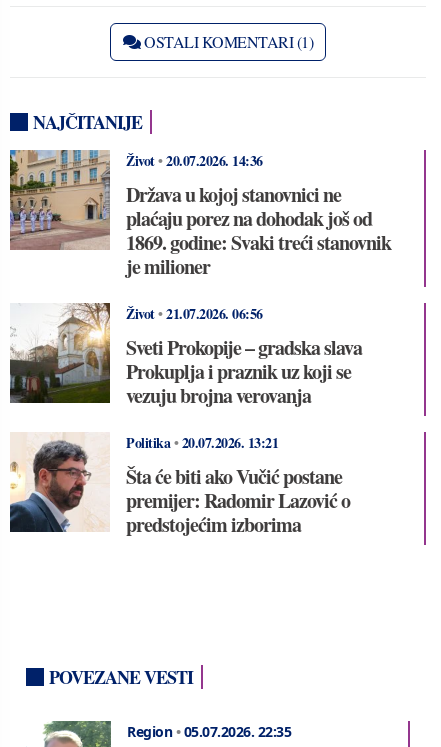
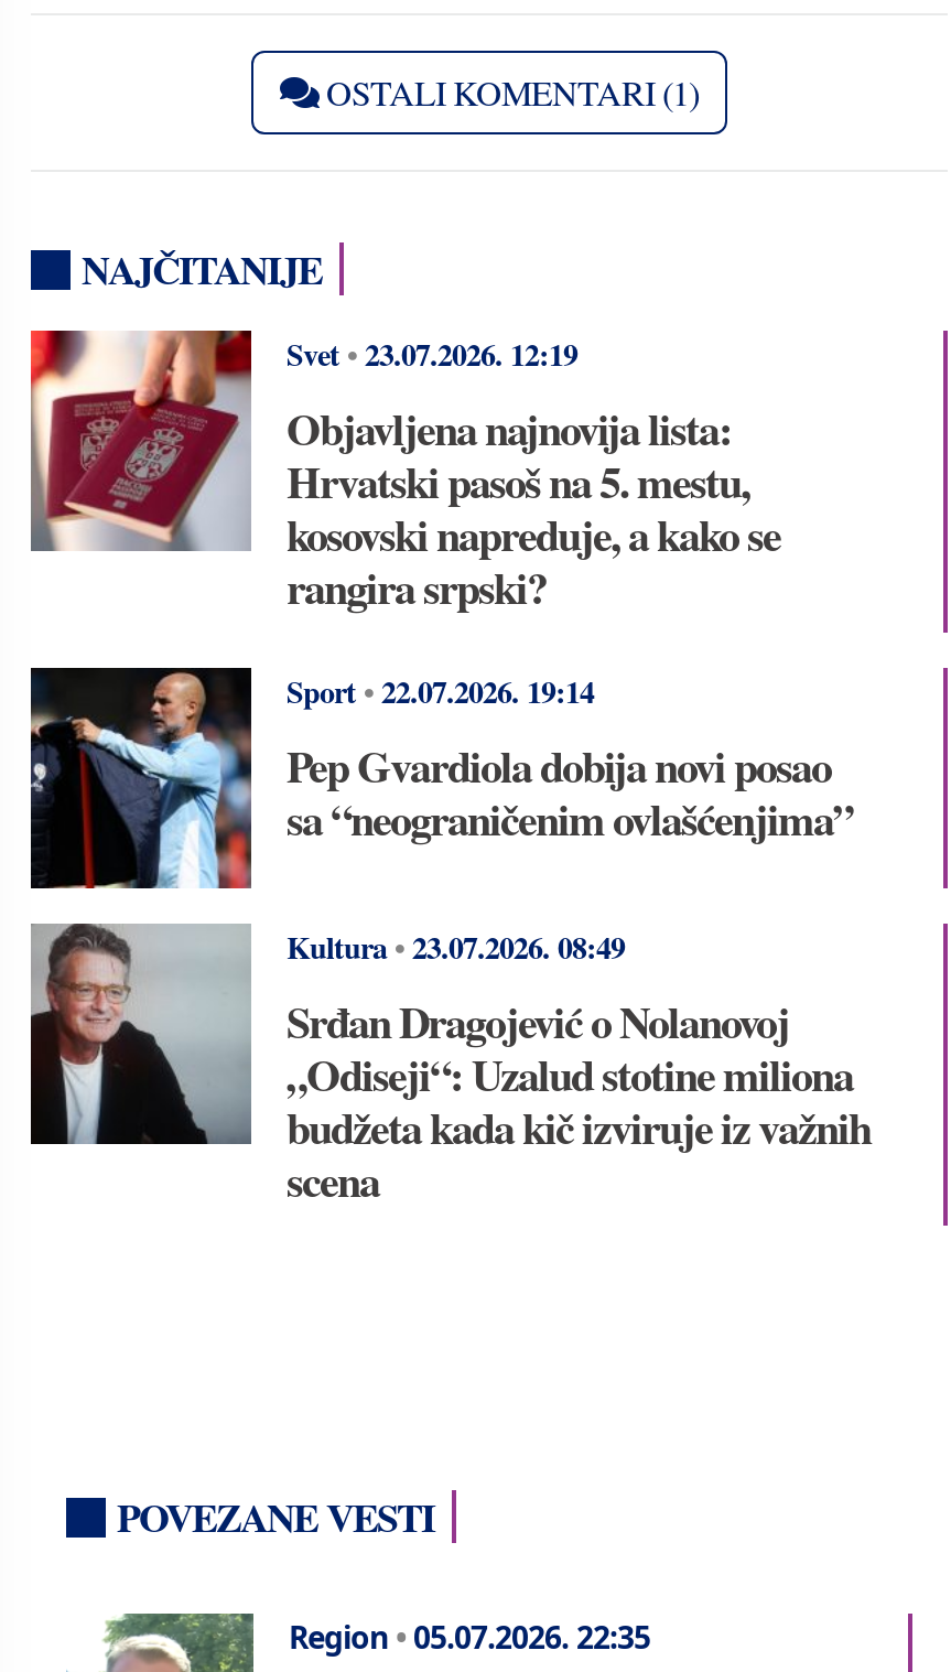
- [image]
- Život •20.07.2026. 14:36
- Država u kojoj stanovnici ne
- plaćaju porez na dohodak još od
- 1869. godine: Svaki treći stanovnik
- je milioner
+ [image]
+ Svet •23.07.2026. 12:19
+ Objavljena najnovija lista:
+ Hrvatski pasoš na 5. mestu,
+ kosovski napreduje, a kako se
+ rangira srpski?

- [image]
- Život • 21.07.2026. 06:56
- Sveti Prokopije – gradska slava
- Prokuplja i praznik uz koji se
- vezuju brojna verovanja
+ [image]
+ Sport •22.07.2026. 19:14
+ Pep Gvardiola dobija novi posao
+ sa “neograničenim ovlašćenjima”

- [image]
- Politika • 20.07.2026. 13:21
- Šta će biti ako Vučić postane
- premijer: Radomir Lazović o
- predstojećim izborima
+ [image]
+ Kultura •23.07.2026. 08:49
+ Srđan Dragojević o Nolanovoj
+ „Odiseji“: Uzalud stotine miliona
+ budžeta kada kič izviruje iz važnih
+ scena
